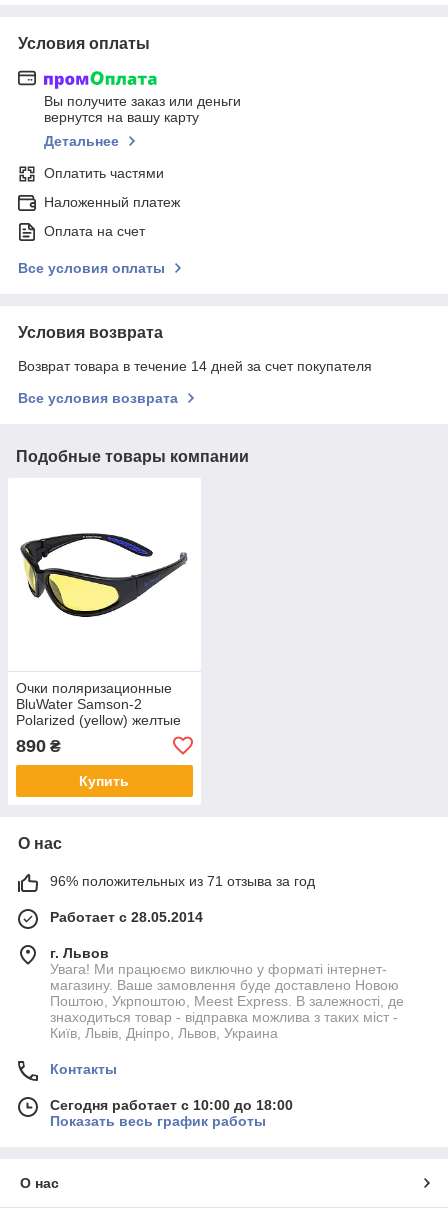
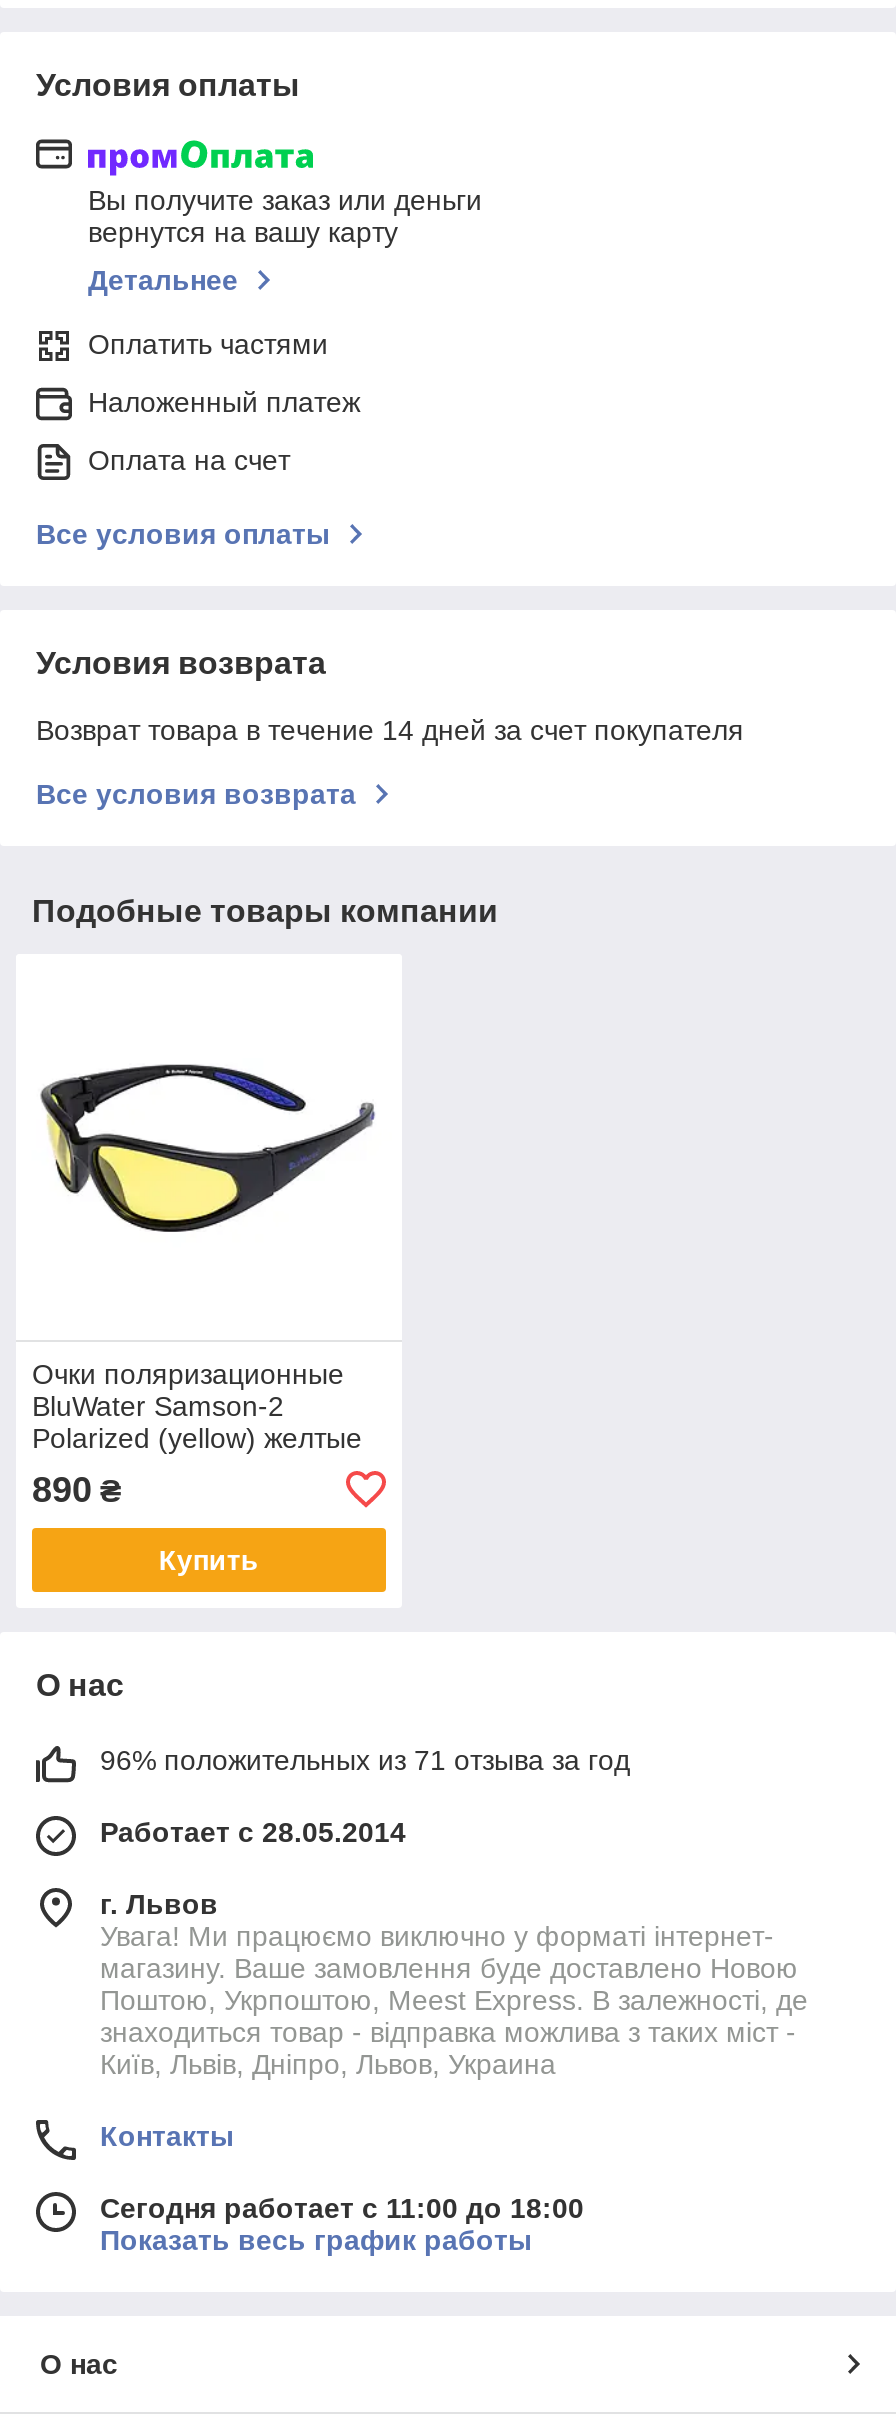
- Сегодня работает с 10:00 до 18:00
+ Сегодня работает с 11:00 до 18:00
